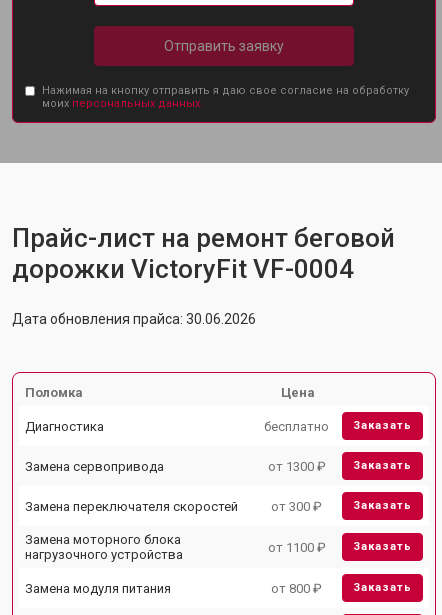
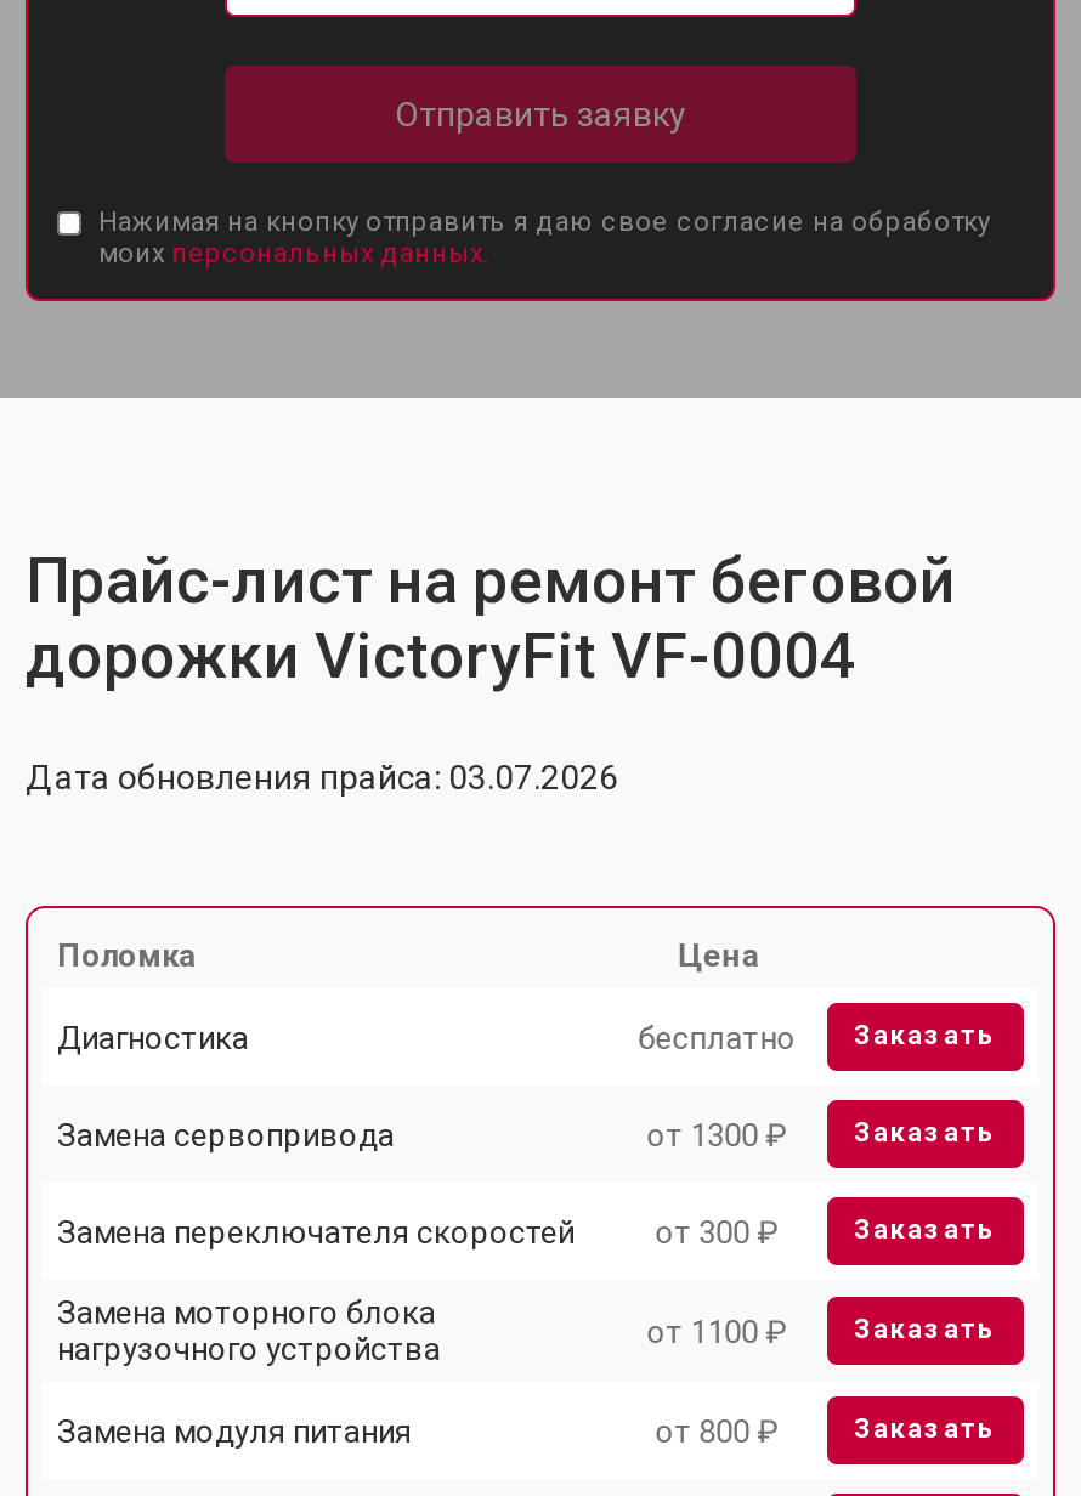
- Дата обновления прайса: 30.06.2026
+ Дата обновления прайса: 03.07.2026
